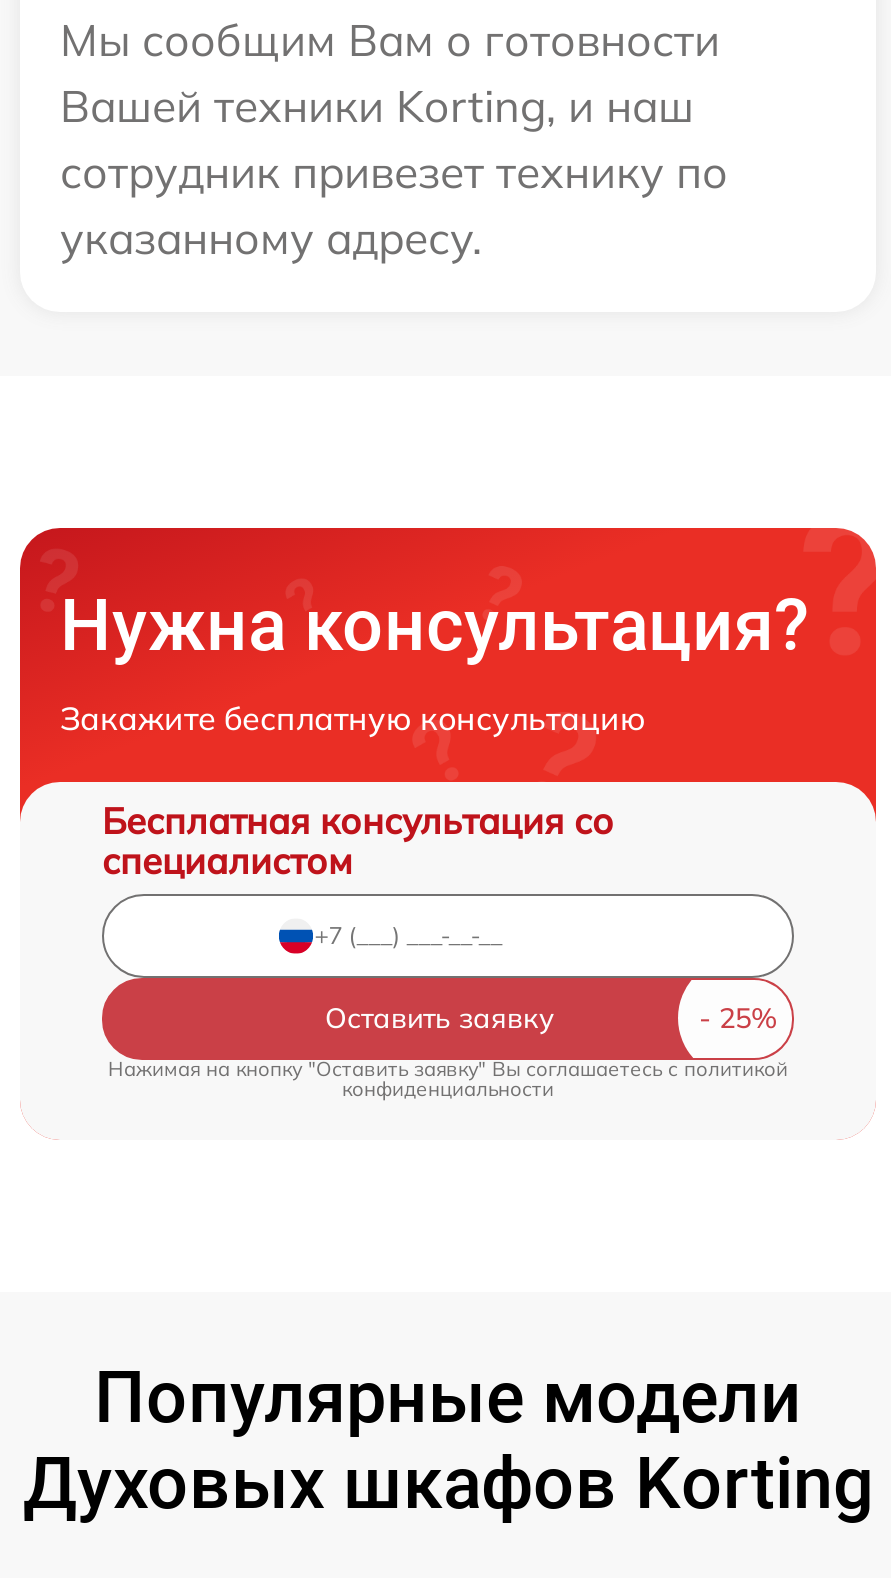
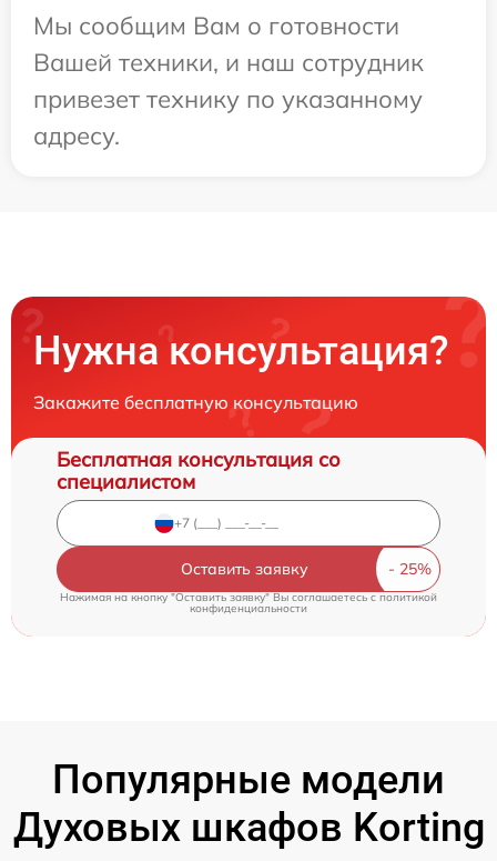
- Вашей техники Korting, и наш
- сотрудник привезет технику по
- указанному адресу.
+ Вашей техники, и наш сотрудник
+ привезет технику по указанному
+ адресу.
